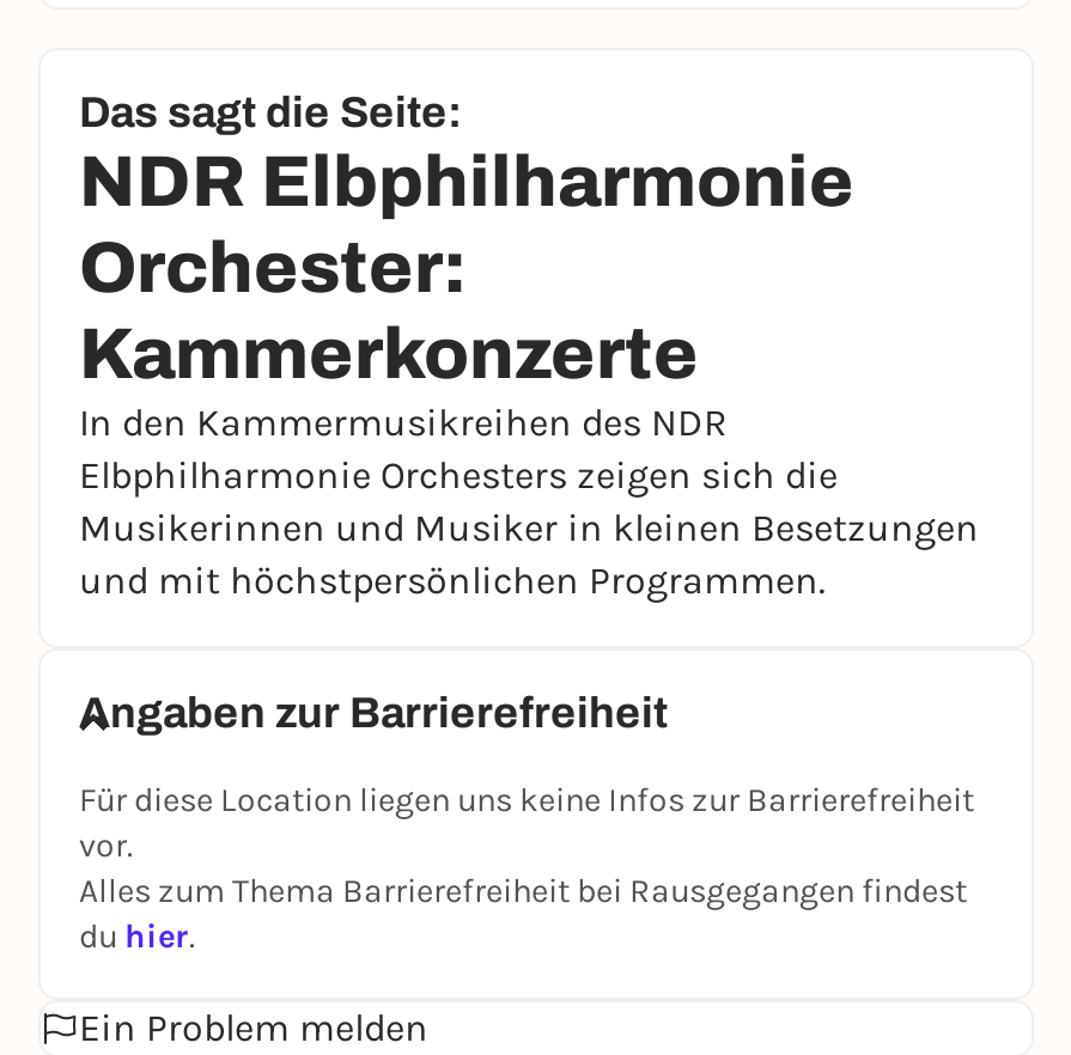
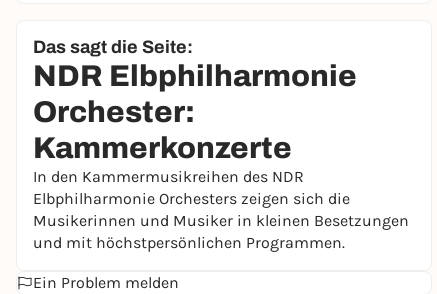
- Angaben zur Barrierefreiheit
- Für diese Location liegen uns keine Infos zur Barrierefreiheit
- vor.
- Alles zum Thema Barrierefreiheit bei Rausgegangen findest
- du hier.
